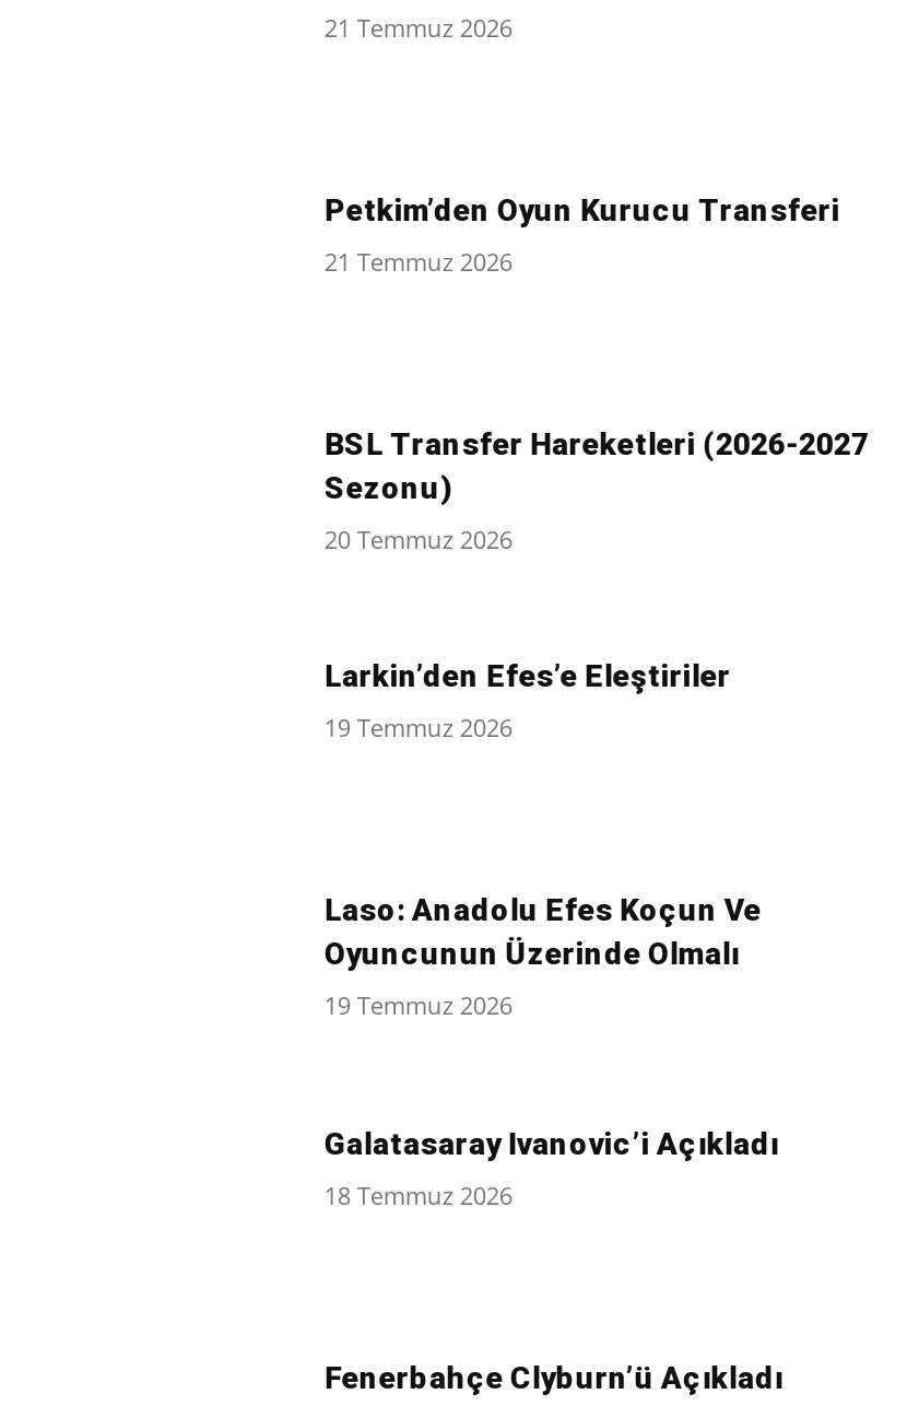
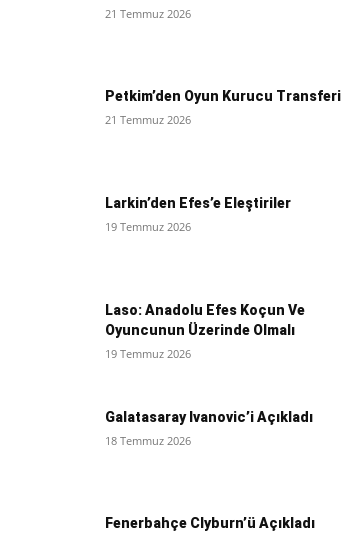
- BSL Transfer Hareketleri (2026-2027
- Sezonu)
- 20 Temmuz 2026
